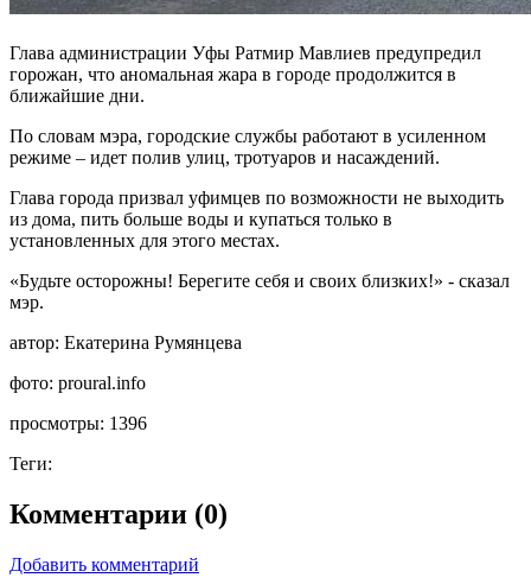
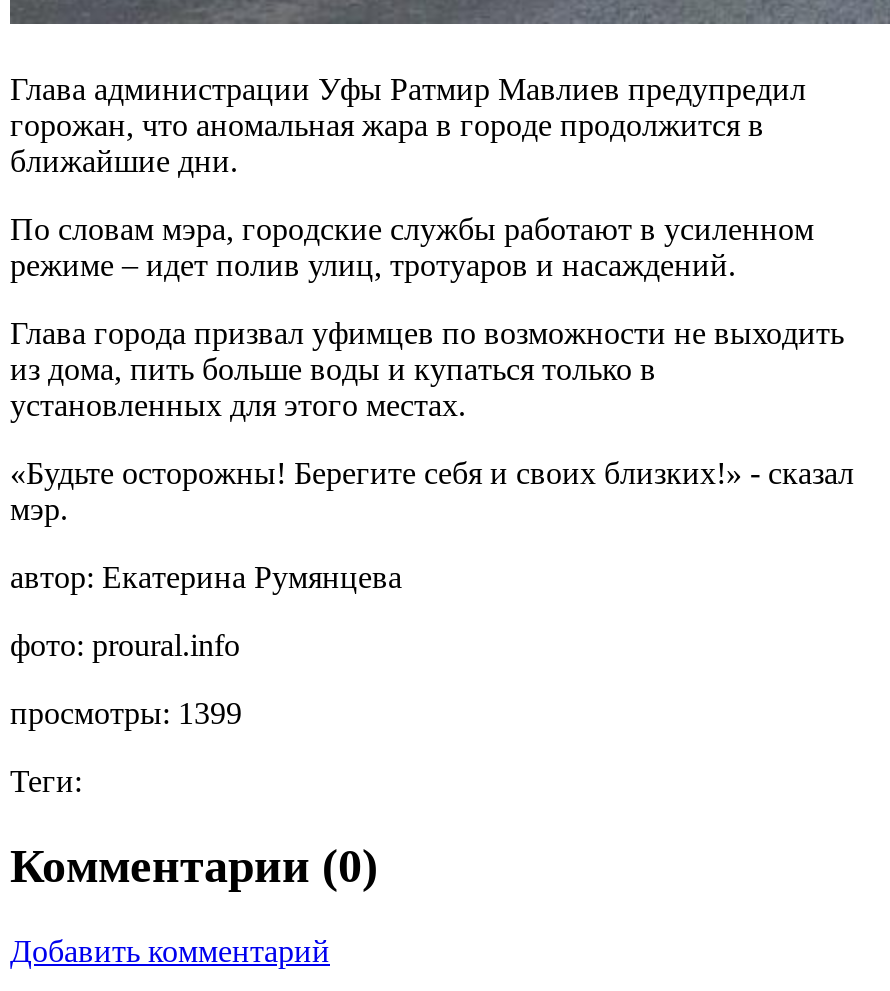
- просмотры: 1396
+ просмотры: 1399
